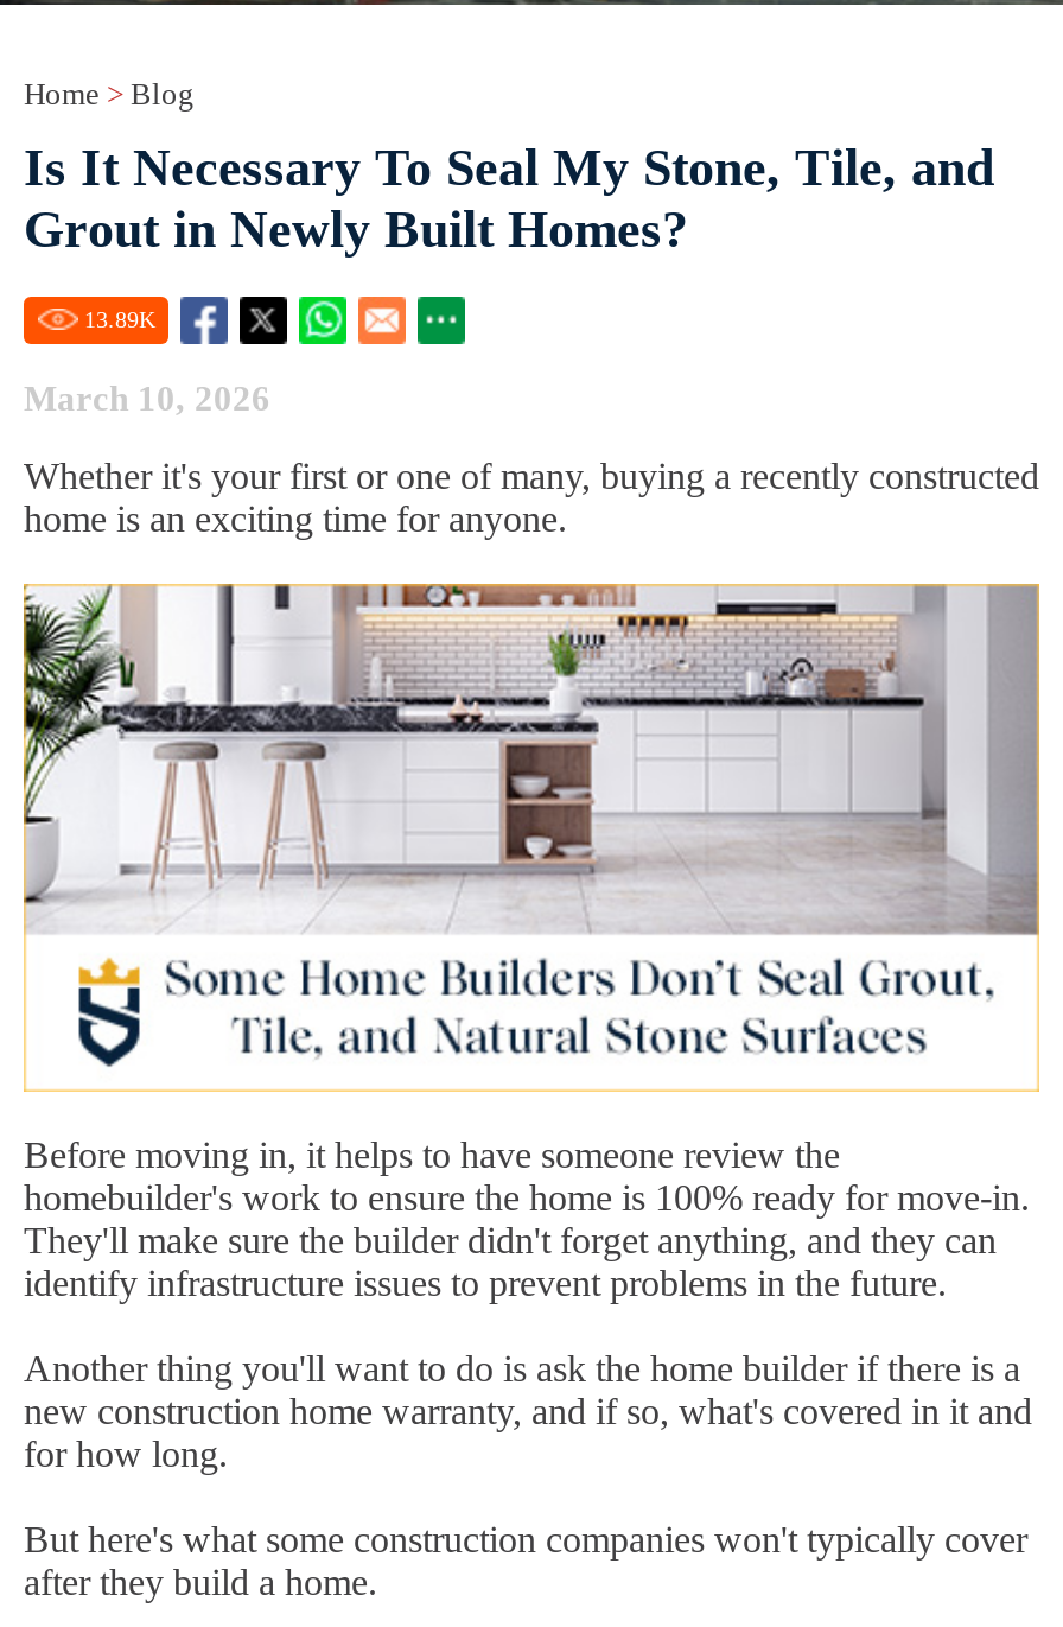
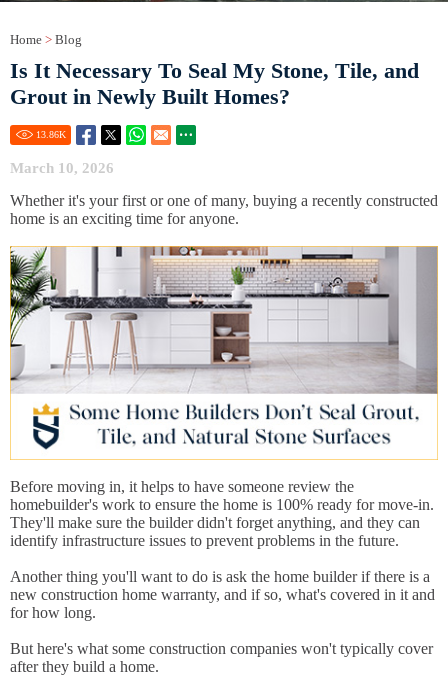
- 13.89K
+ 13.86K
